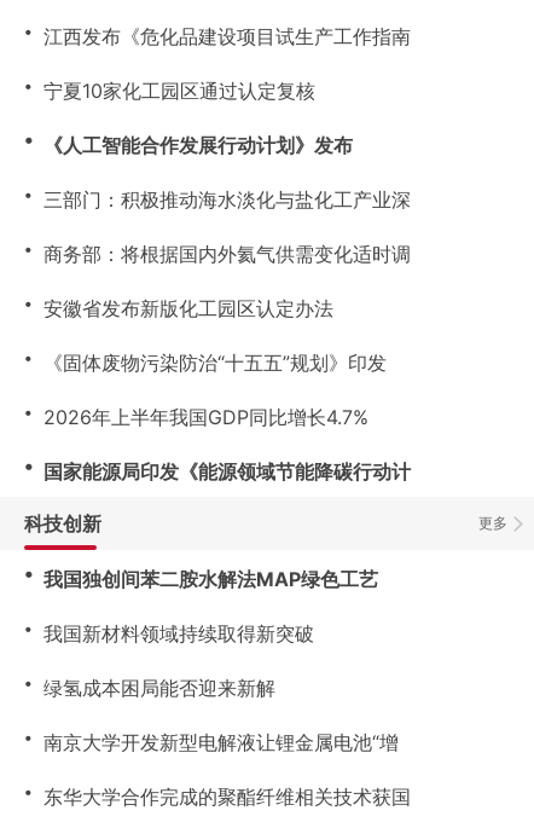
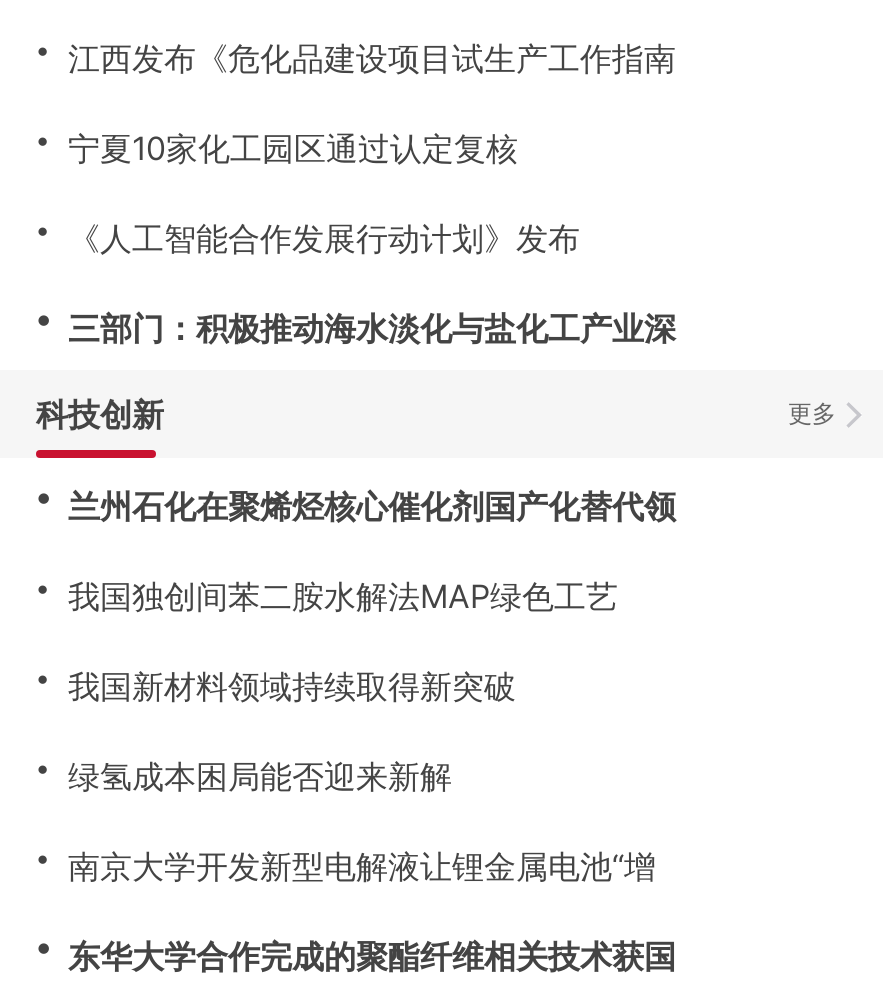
- ・商务部：将根据国内外氦气供需变化适时调
- ・安徽省发布新版化工园区认定办法
- ・《固体废物污染防治“十五五”规划》印发
- ・2026年上半年我国GDP同比增长4.7%
- ・国家能源局印发《能源领域节能降碳行动计

moved up: 更多 | 科技创新

+ ・兰州石化在聚烯烃核心催化剂国产化替代领
